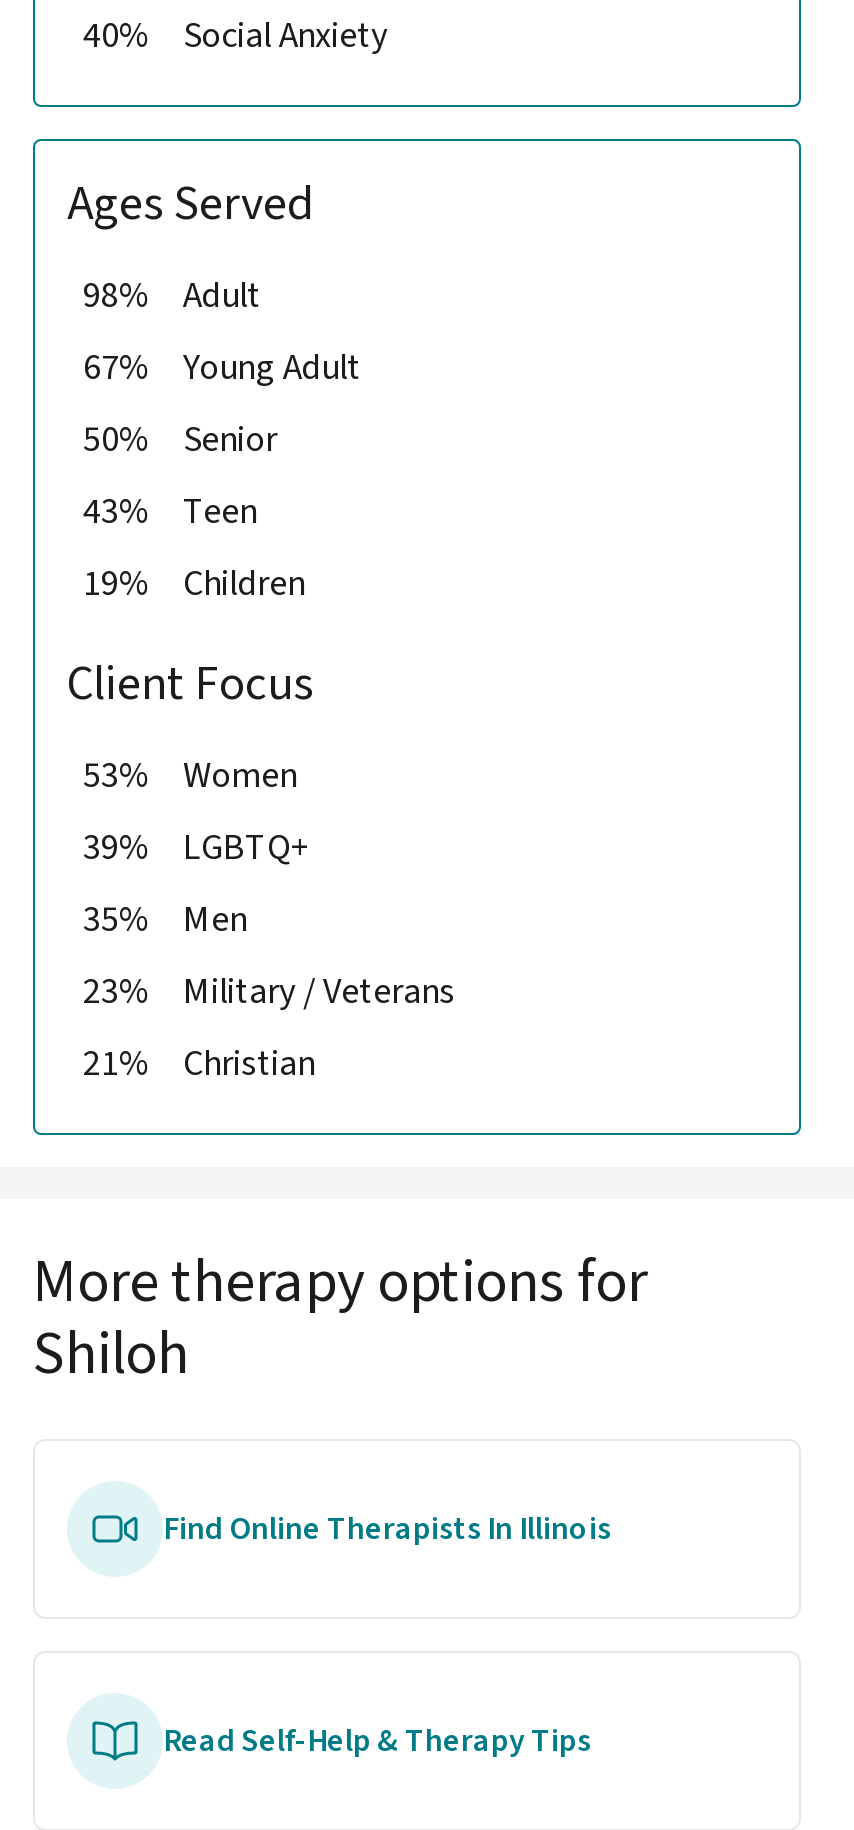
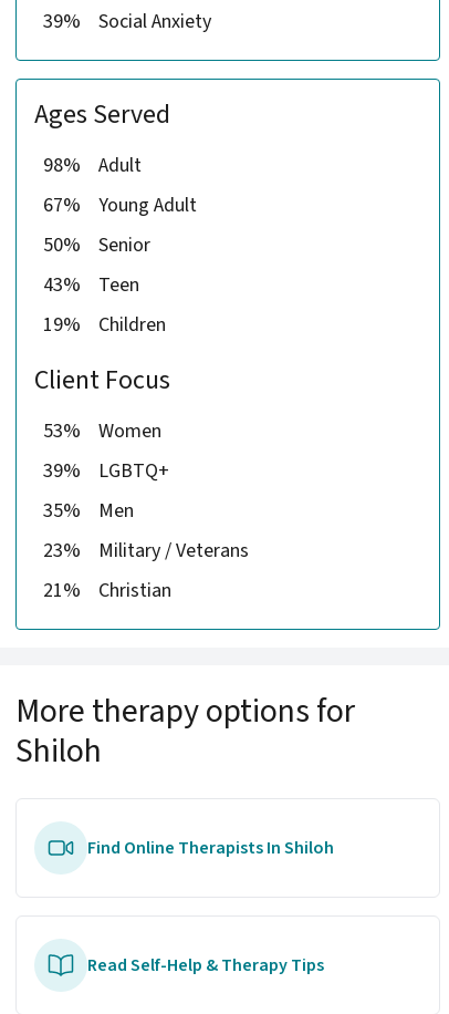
- 40% Social Anxiety
+ 39% Social Anxiety

- Find Online Therapists In Illinois
+ Find Online Therapists In Shiloh
